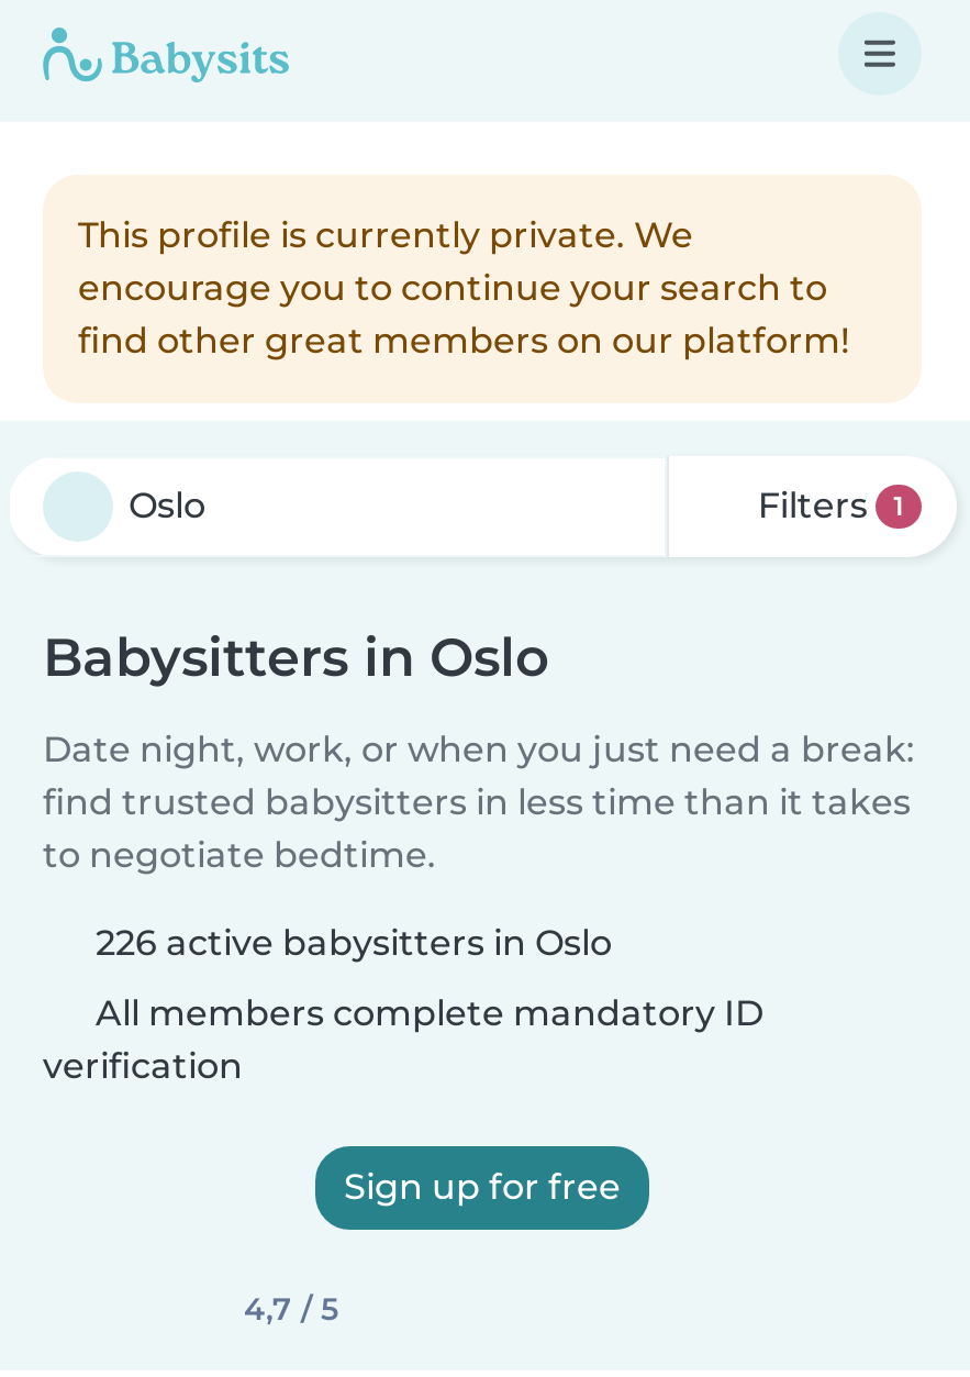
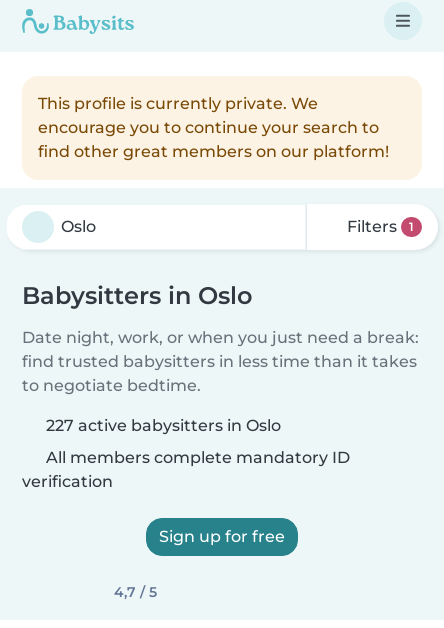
- 226 active babysitters in Oslo
+ 227 active babysitters in Oslo
